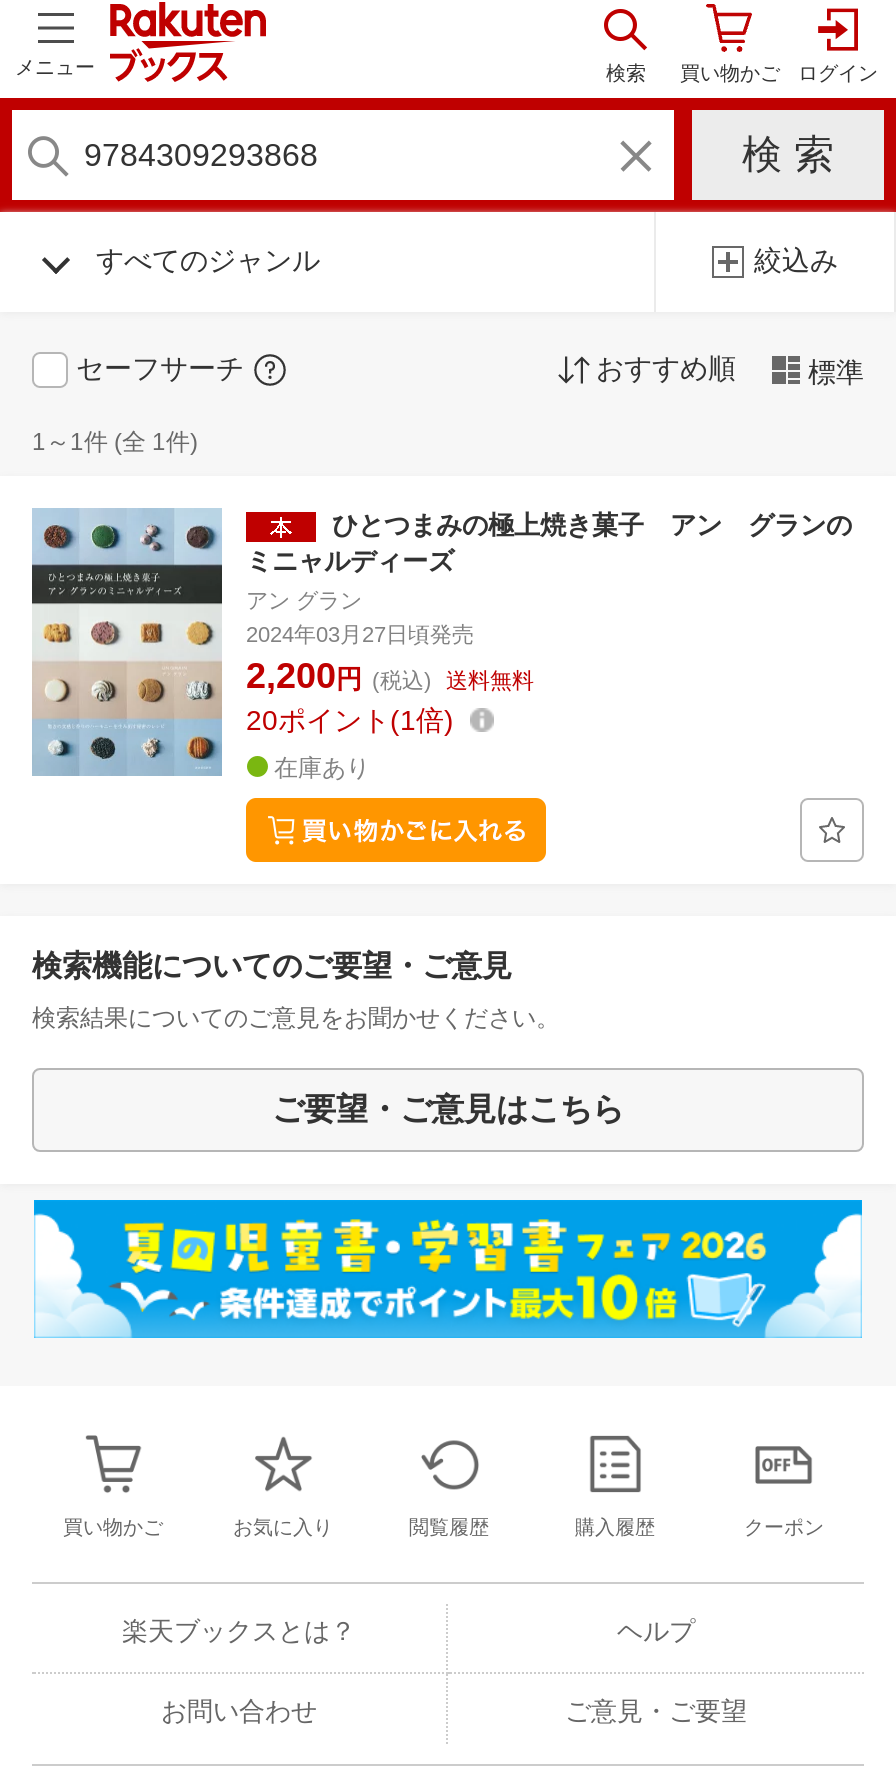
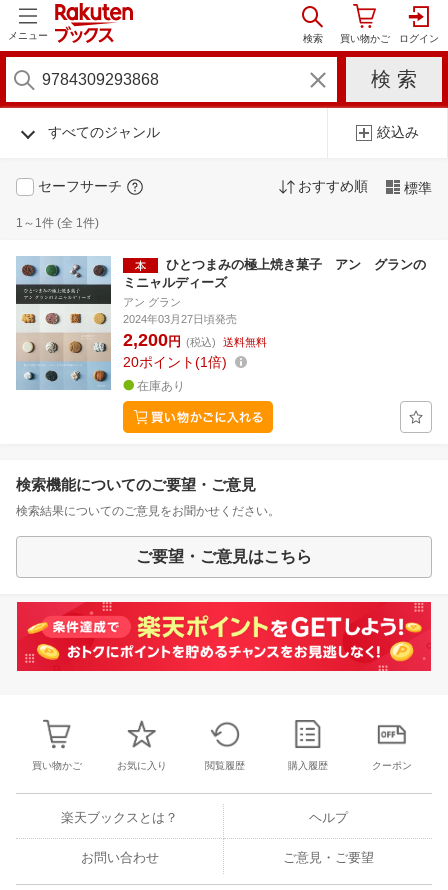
- [image]
+ [image]
